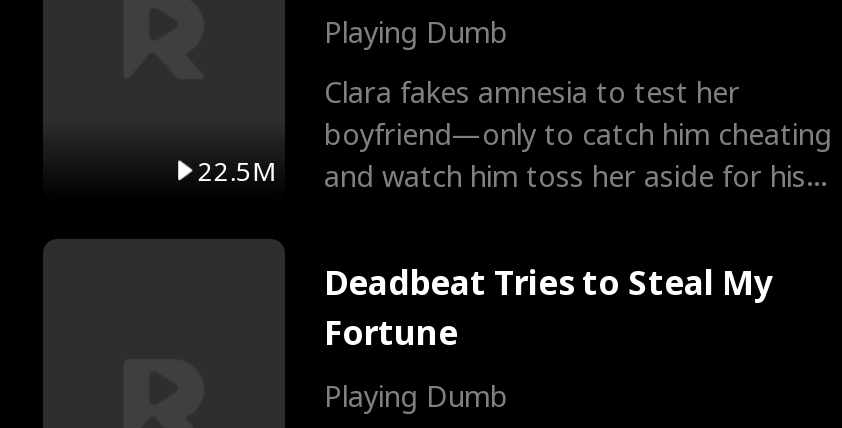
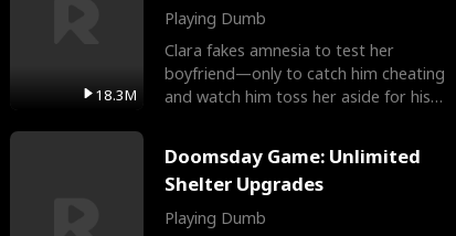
- 22.5M and watch him toss her aside for his
+ 18.3M and watch him toss her aside for his

- Deadbeat Tries to Steal My
- Fortune
+ Doomsday Game: Unlimited
+ Shelter Upgrades
